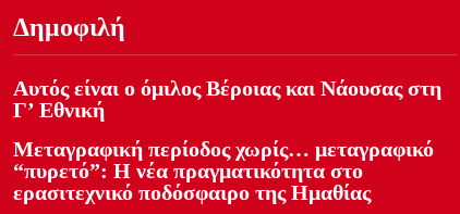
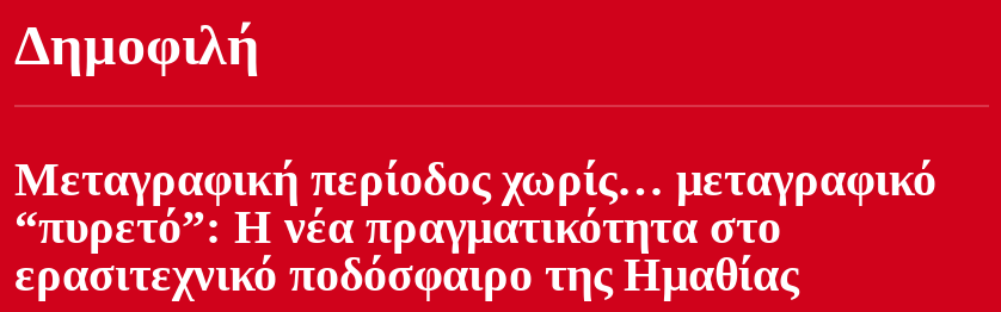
- Αυτός είναι ο όμιλος Βέροιας και Νάουσας στη
- Γ’ Εθνική
